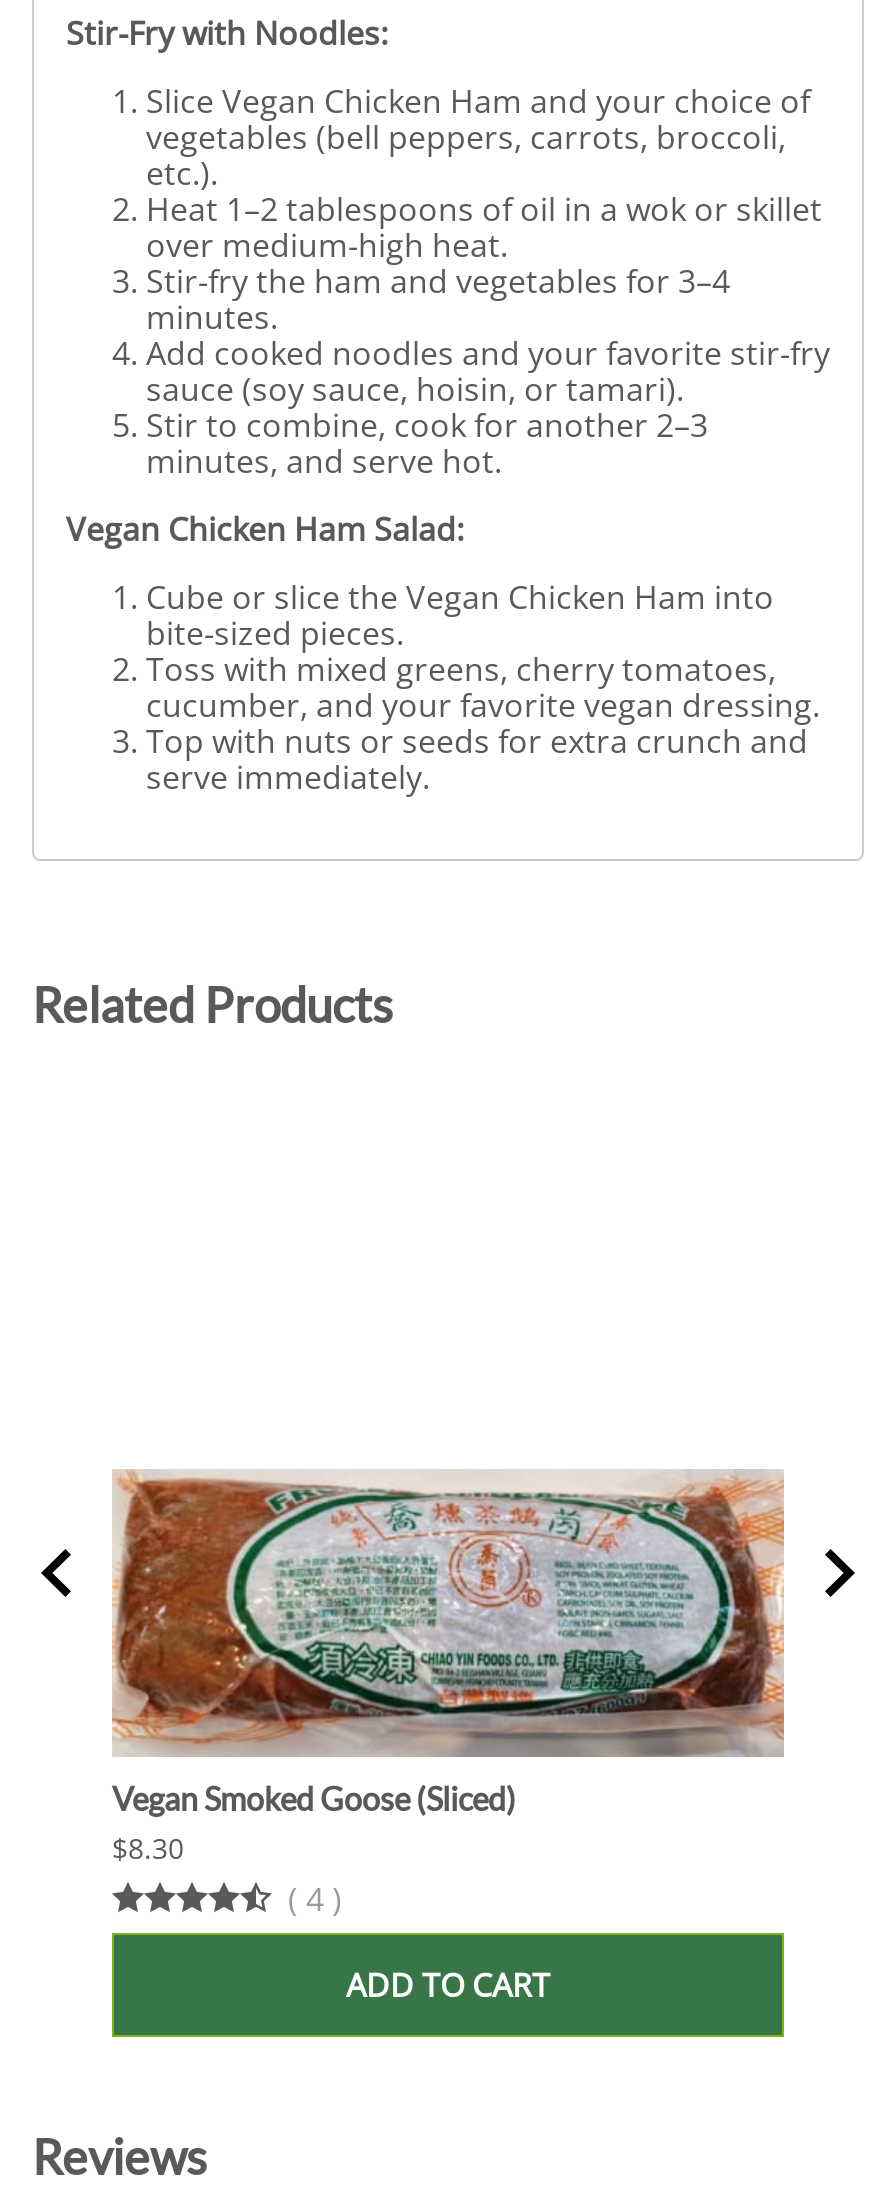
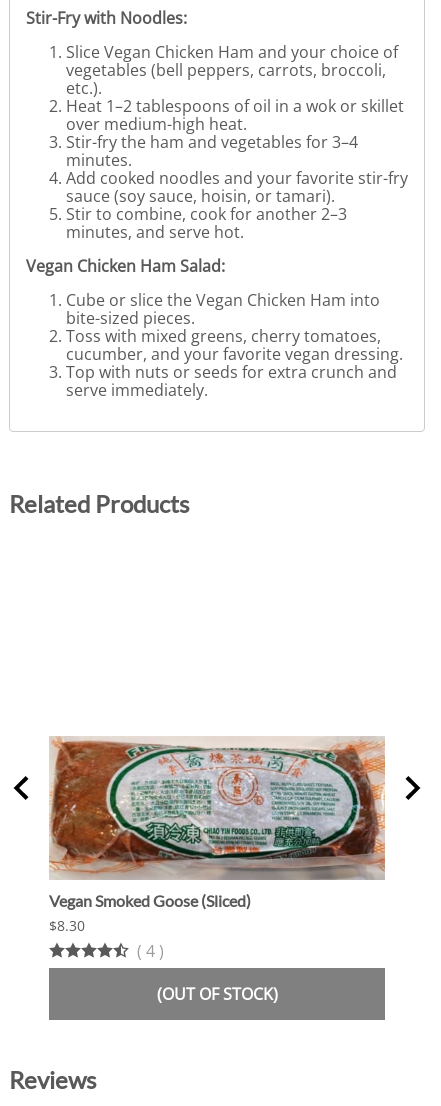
- ADD TO CART
+ (OUT OF STOCK)
